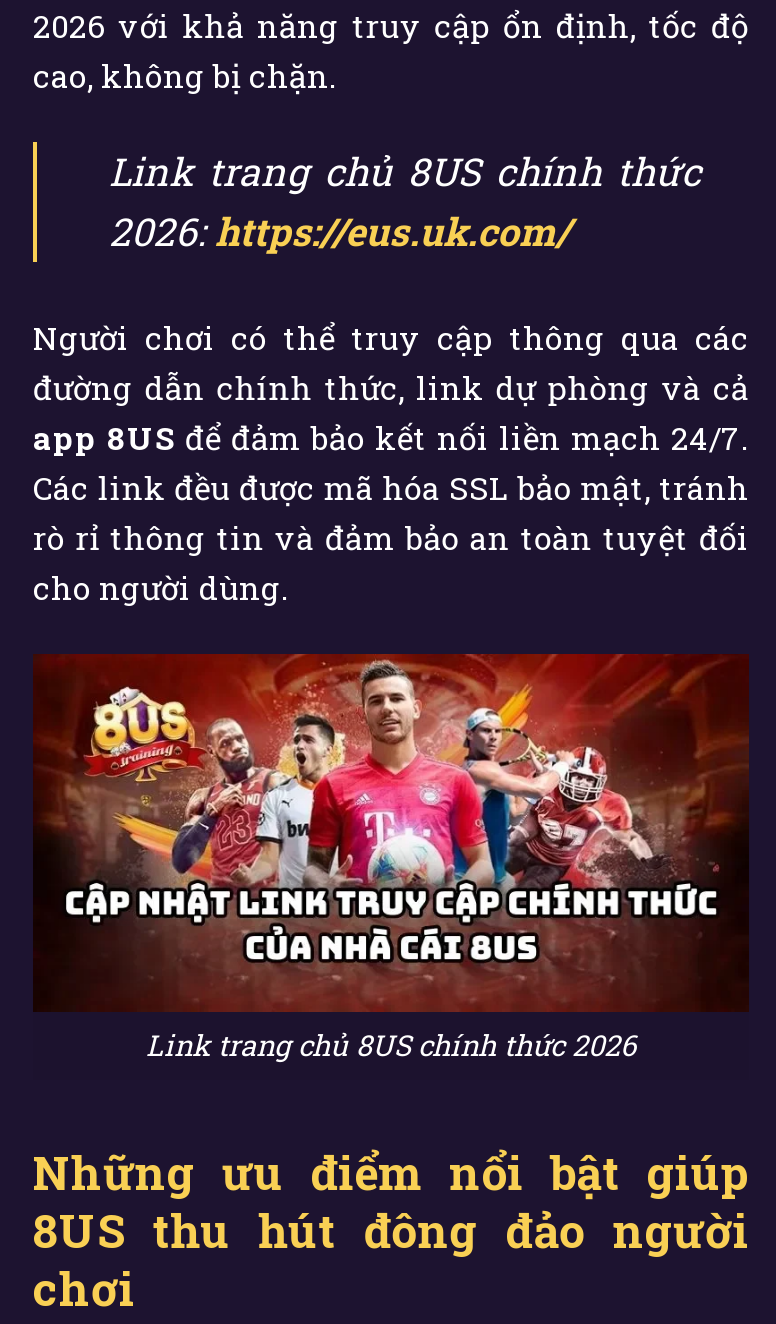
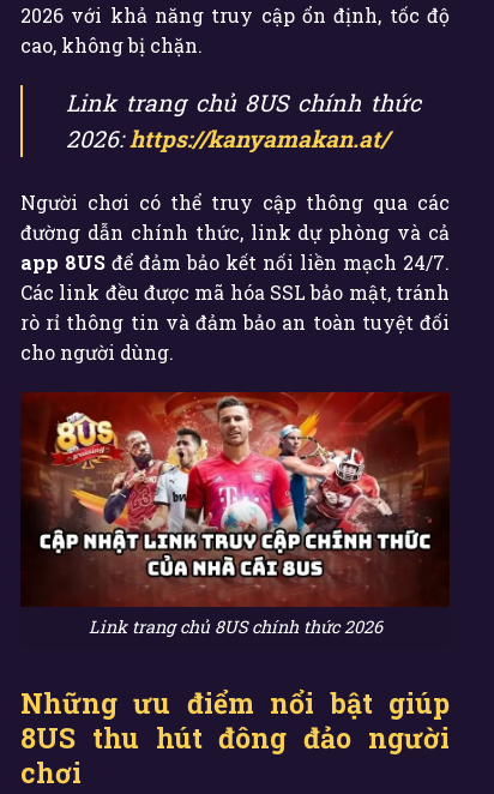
- 2026:https://eus.uk.com/
+ 2026:https://kanyamakan.at/
